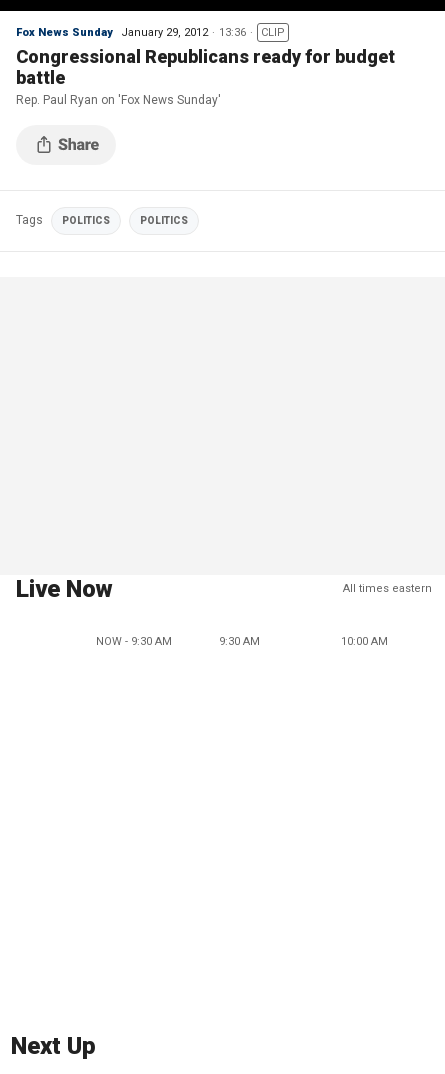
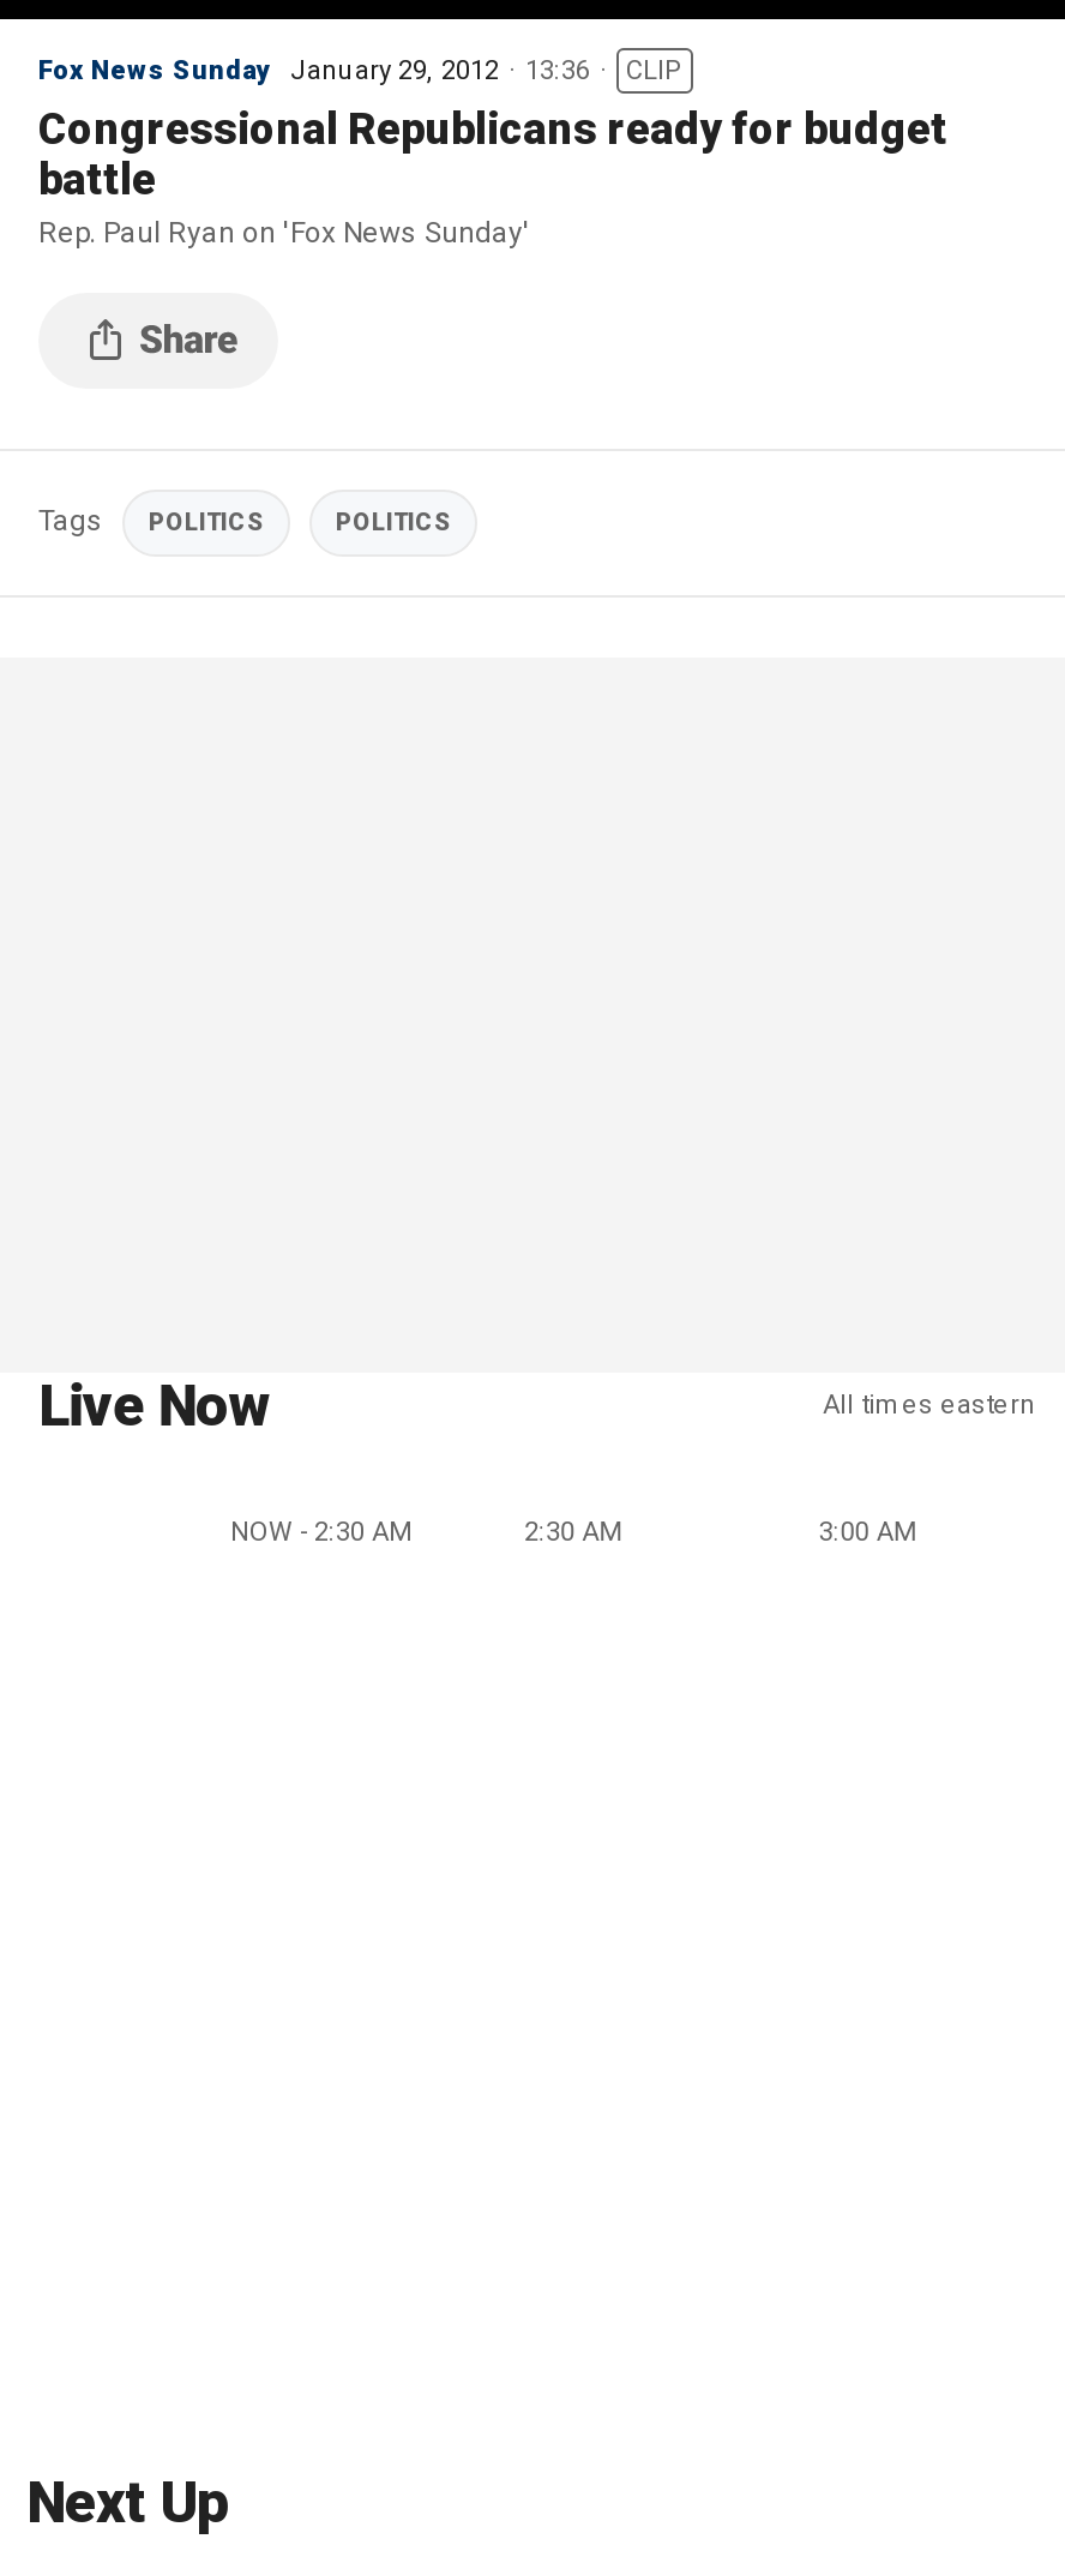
- NOW - 9:30 AM
+ NOW - 2:30 AM

- 9:30 AM
+ 2:30 AM

- 10:00 AM
+ 3:00 AM
